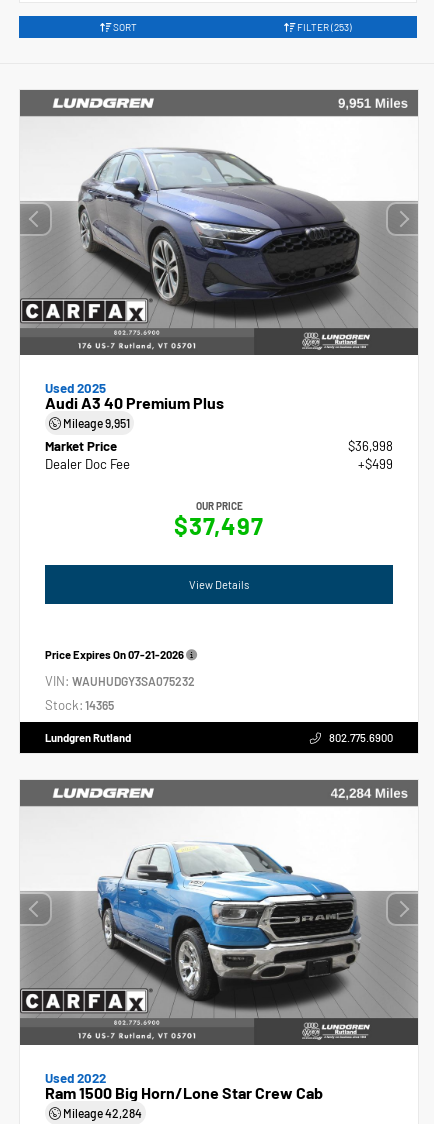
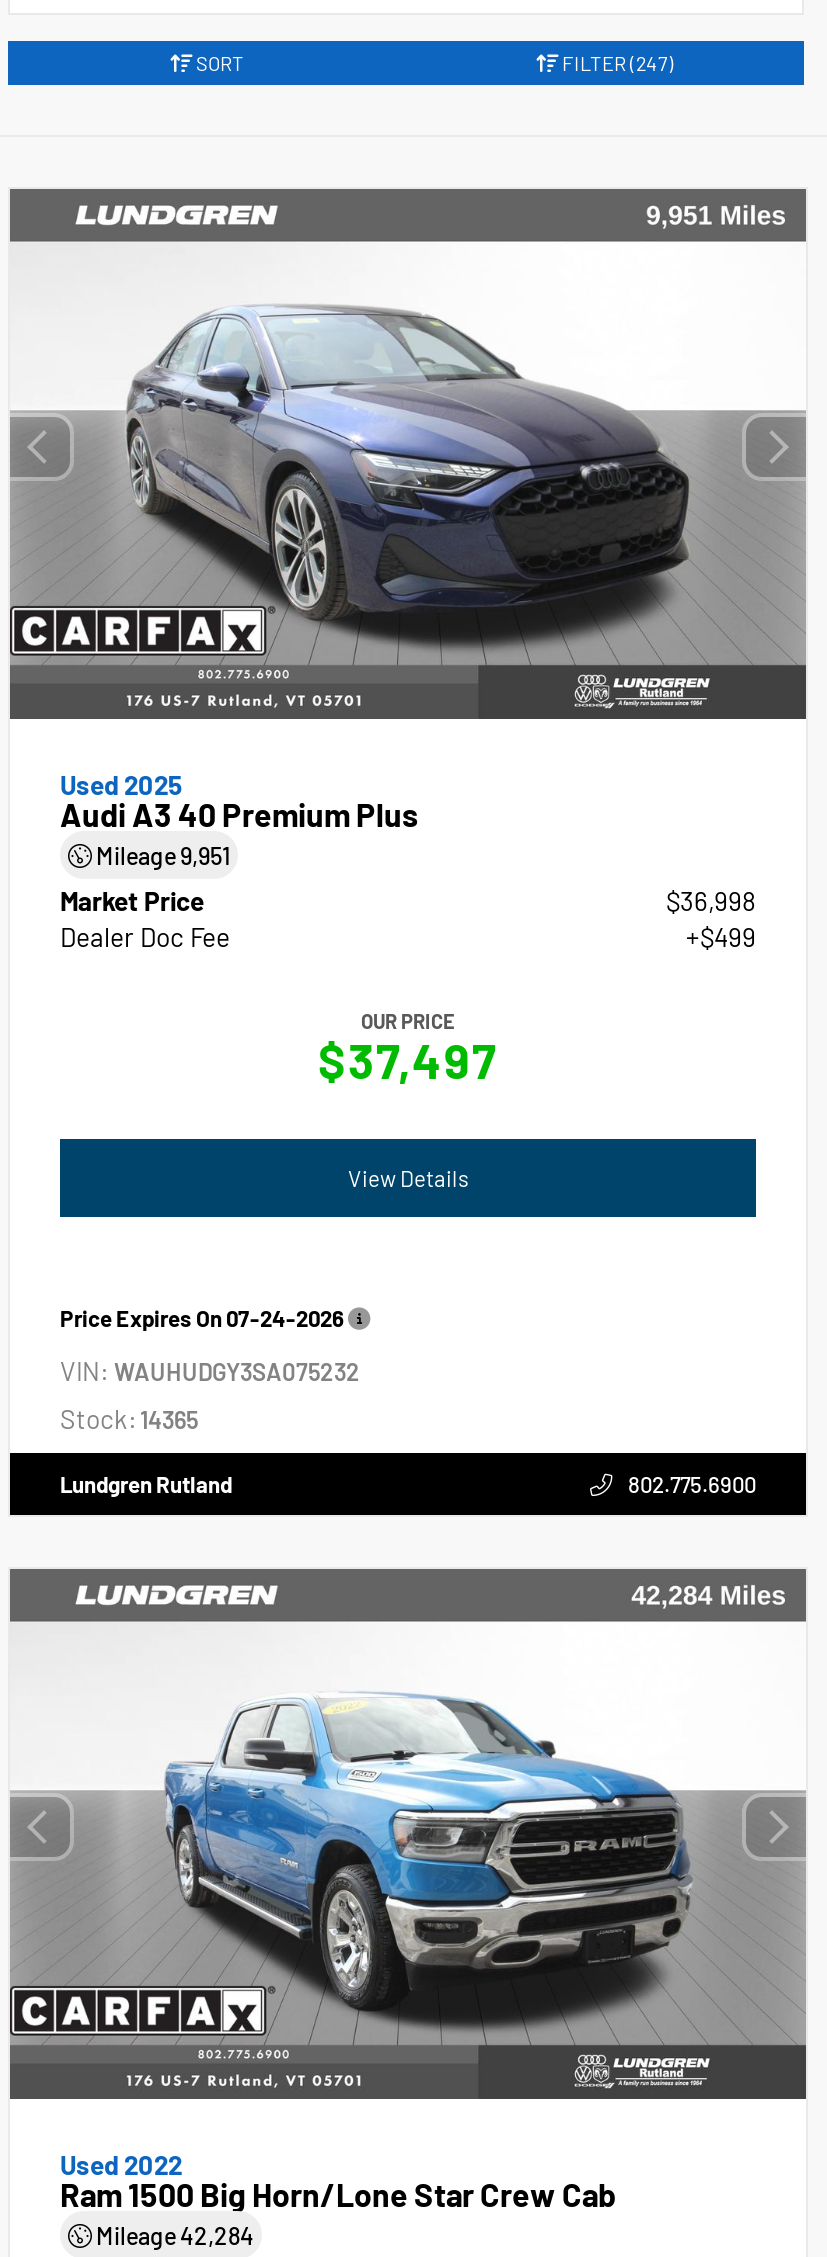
- FILTER (253)
+ FILTER (247)

- Price Expires On 07-21-2026
+ Price Expires On 07-24-2026
